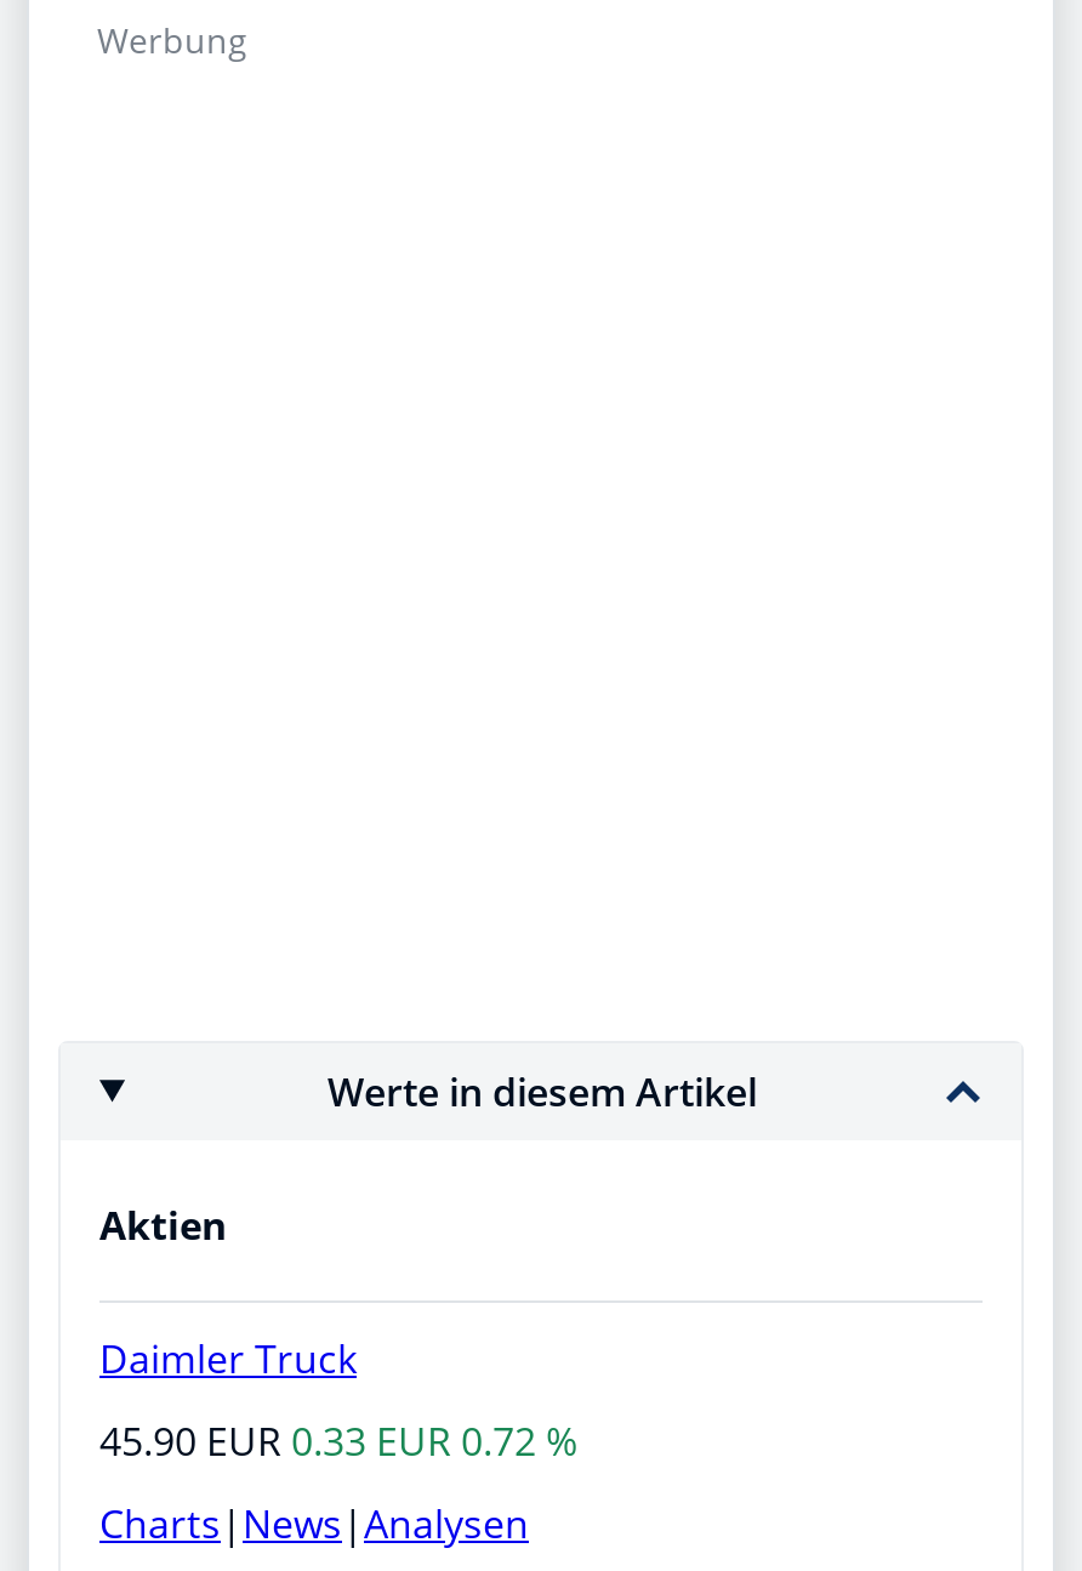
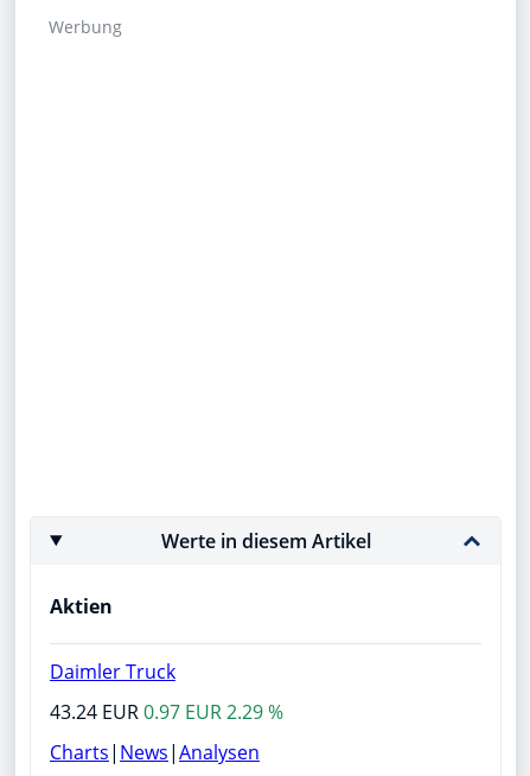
- 45.90 EUR 0.33 EUR 0.72 %
+ 43.24 EUR 0.97 EUR 2.29 %
